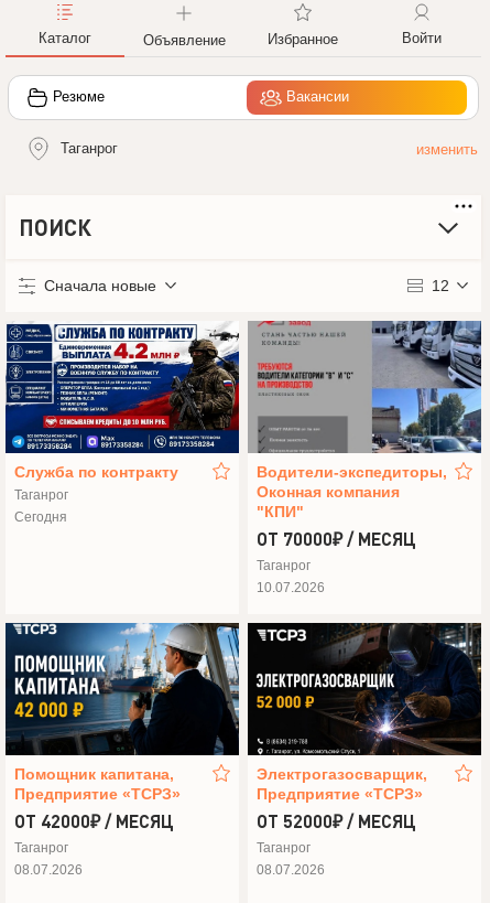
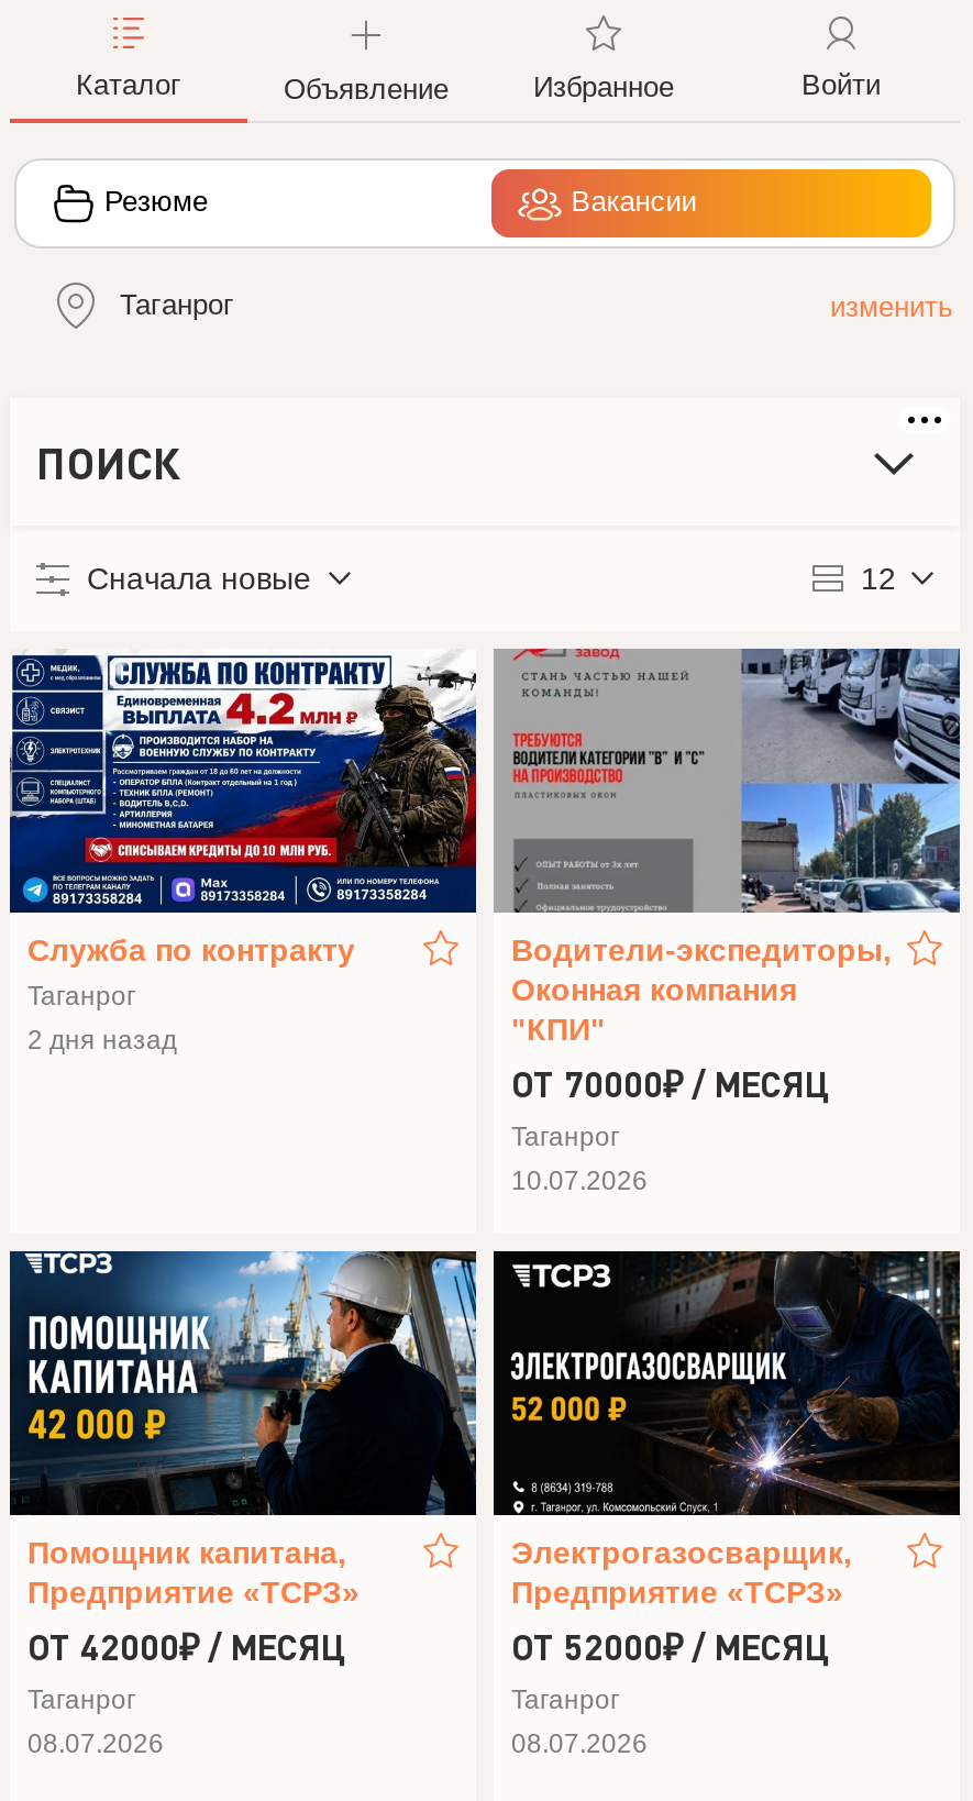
- Сегодня
+ 2 дня назад
